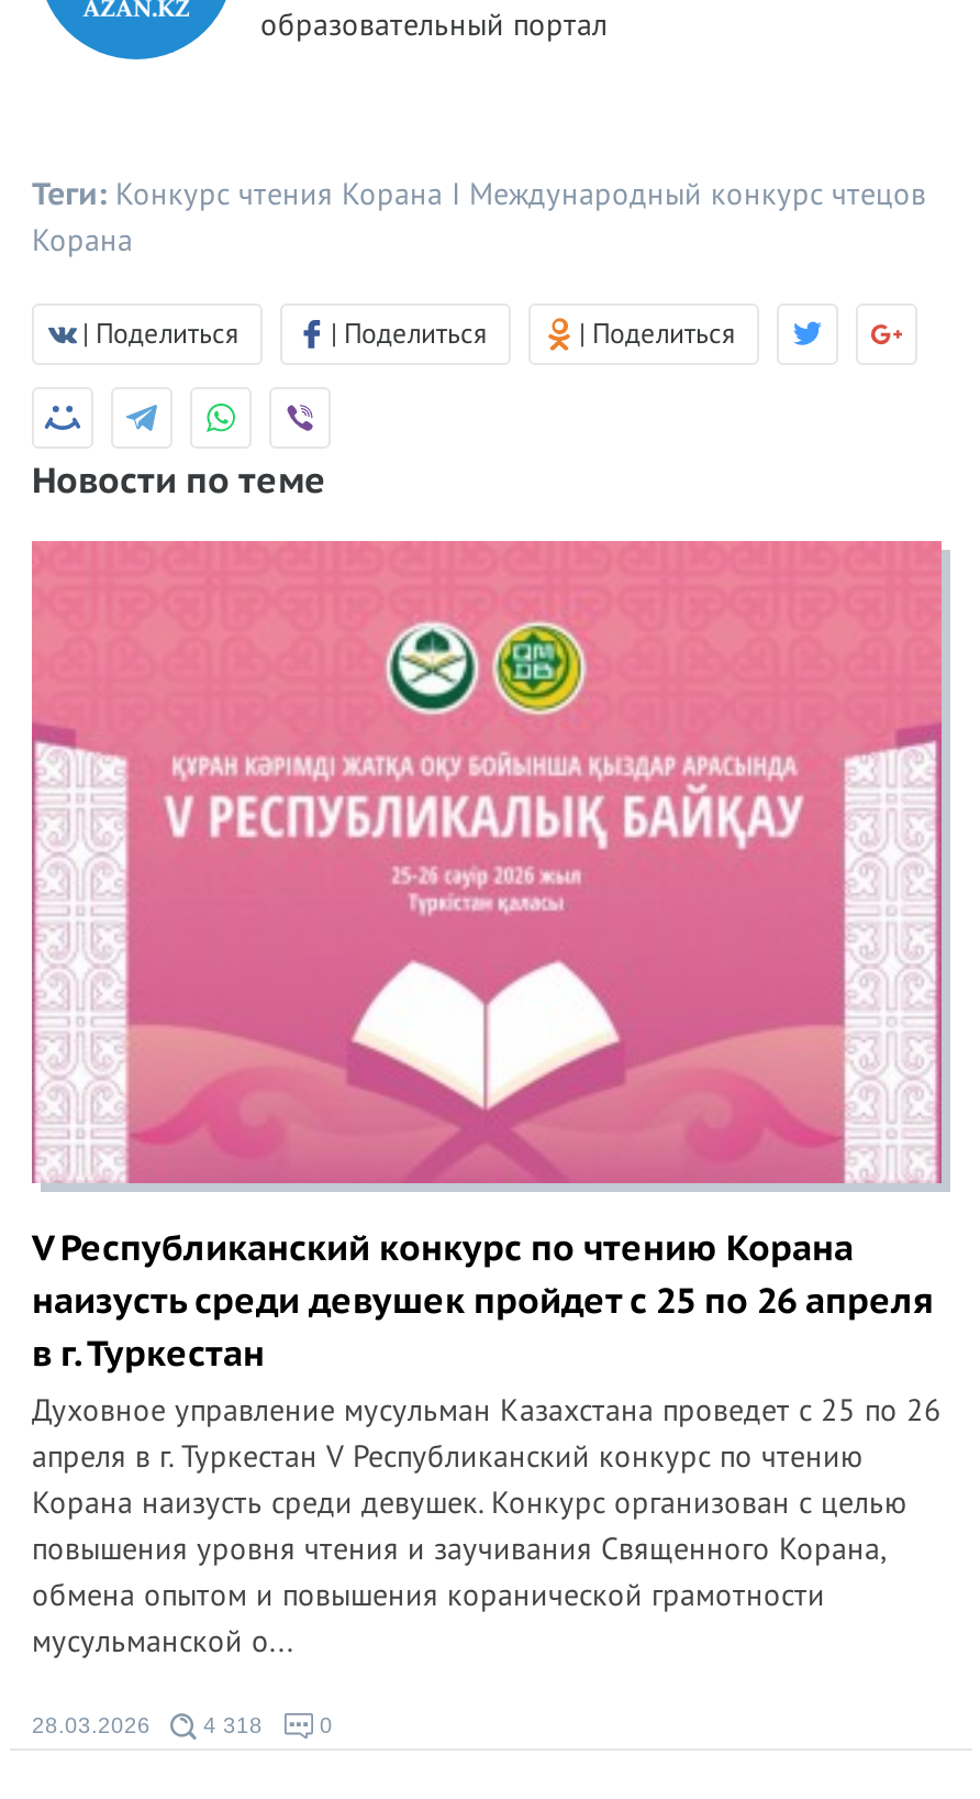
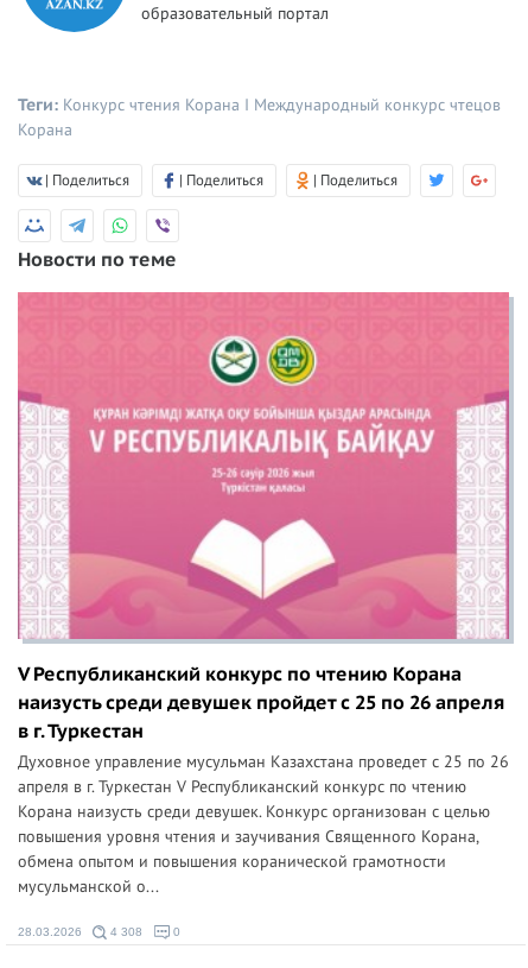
- 28.03.2026 4 318
+ 28.03.2026 4 308
